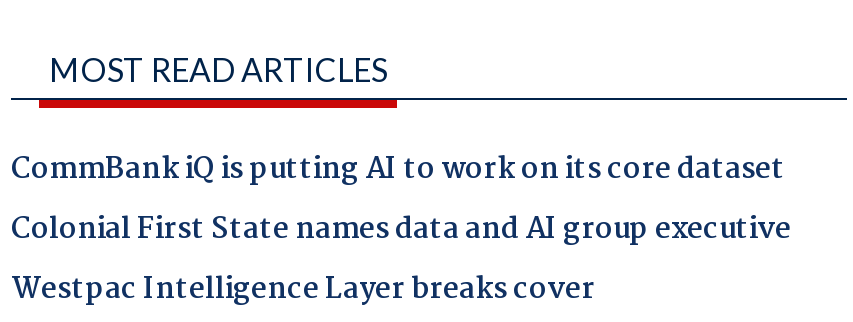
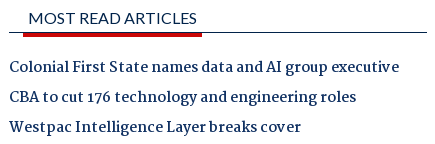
- CommBank iQ is putting AI to work on its core dataset

moved up: Colonial First State names data and AI group executive

+ CBA to cut 176 technology and engineering roles
